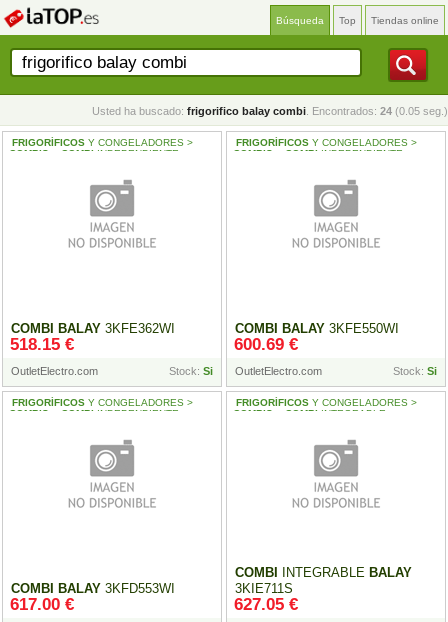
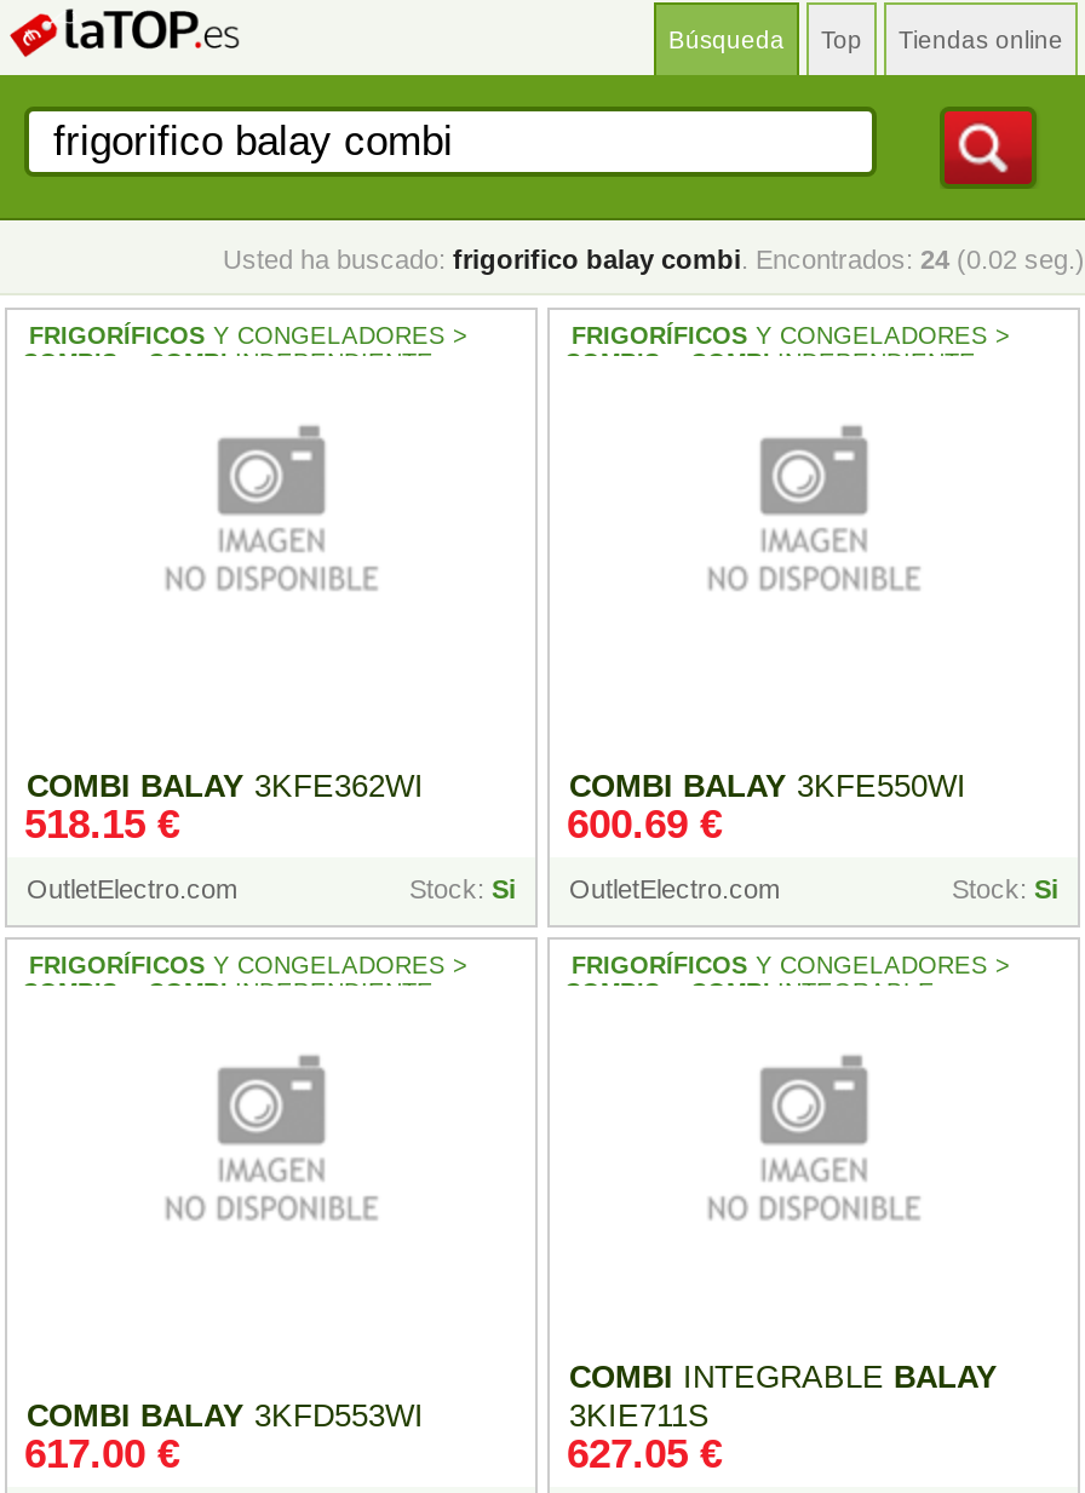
- Usted ha buscado: frigorifico balay combi. Encontrados: 24 (0.05 seg.)
+ Usted ha buscado: frigorifico balay combi. Encontrados: 24 (0.02 seg.)
